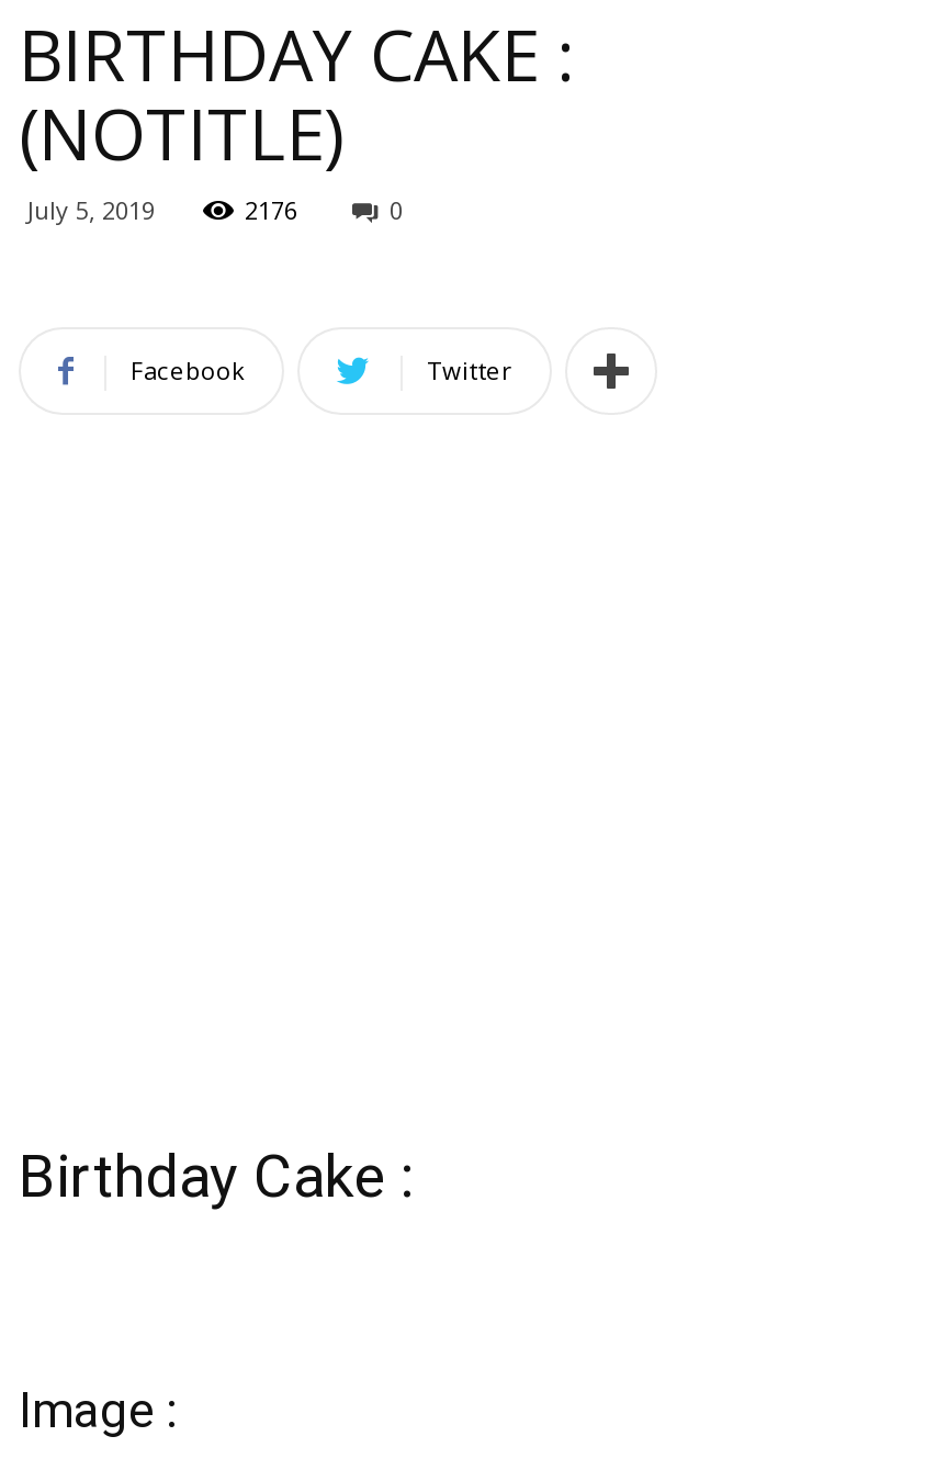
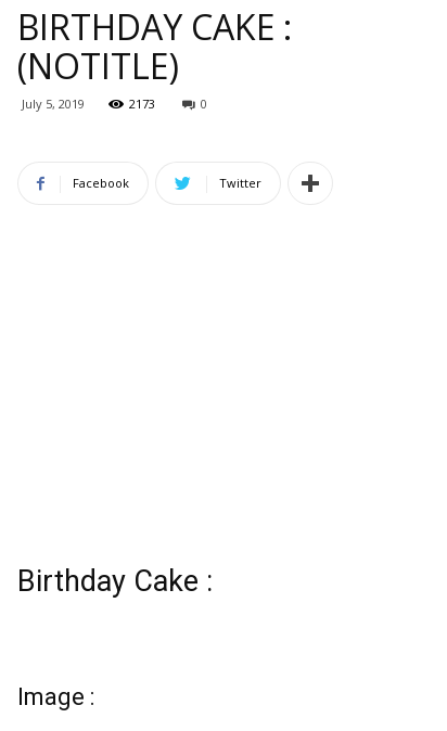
- 2176
+ 2173
